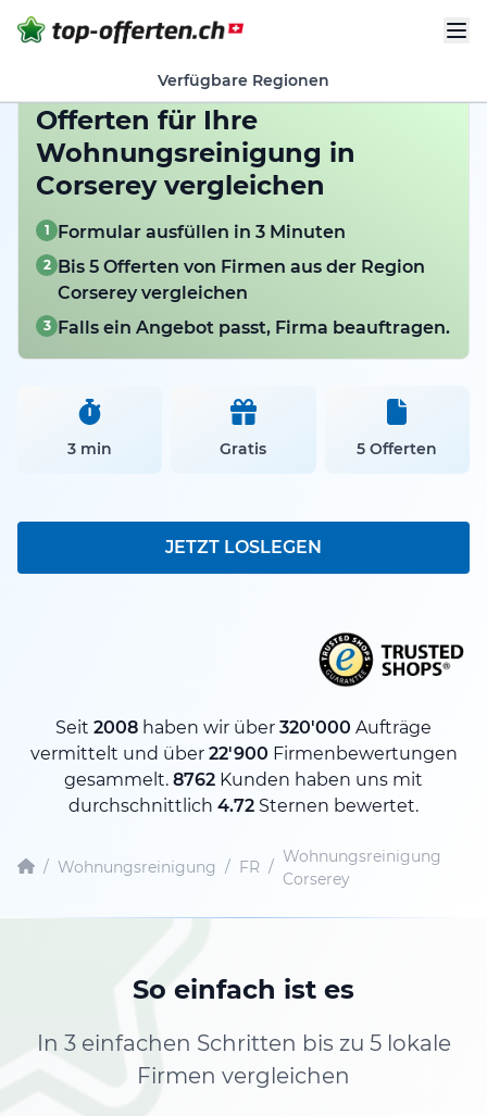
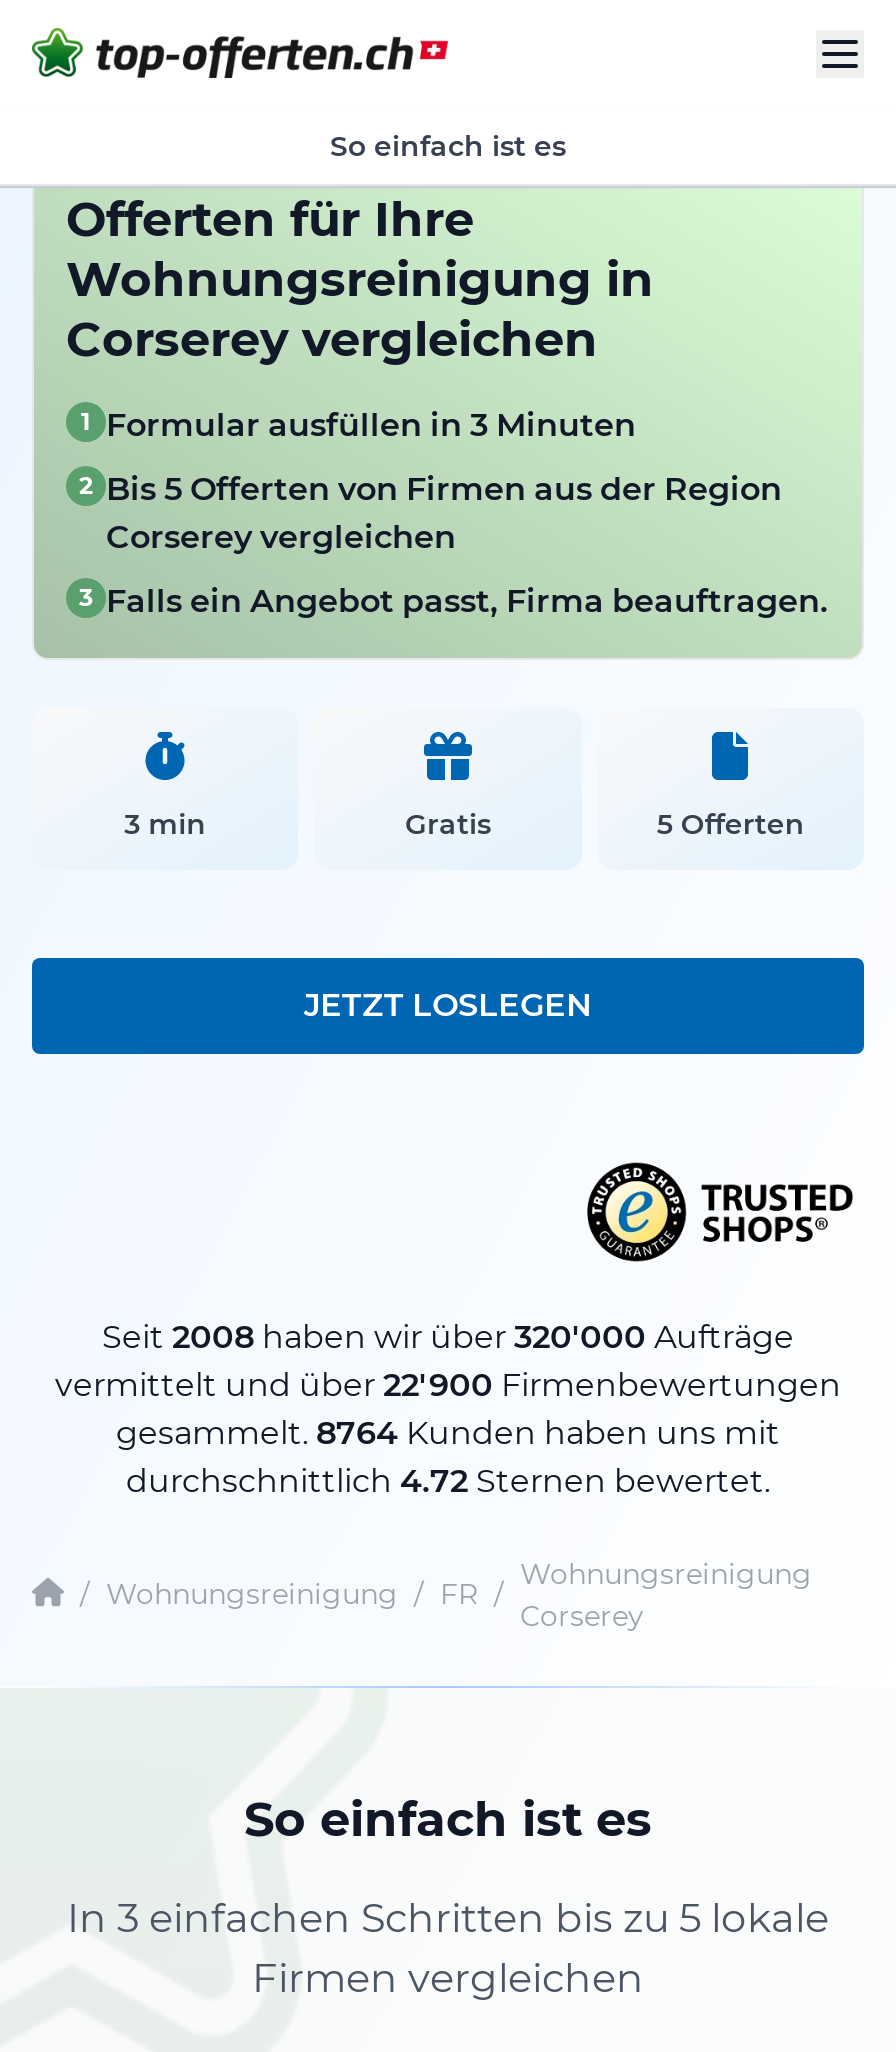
- Verfügbare Regionen
+ So einfach ist es

- gesammelt. 8762 Kunden haben uns mit
+ gesammelt. 8764 Kunden haben uns mit
